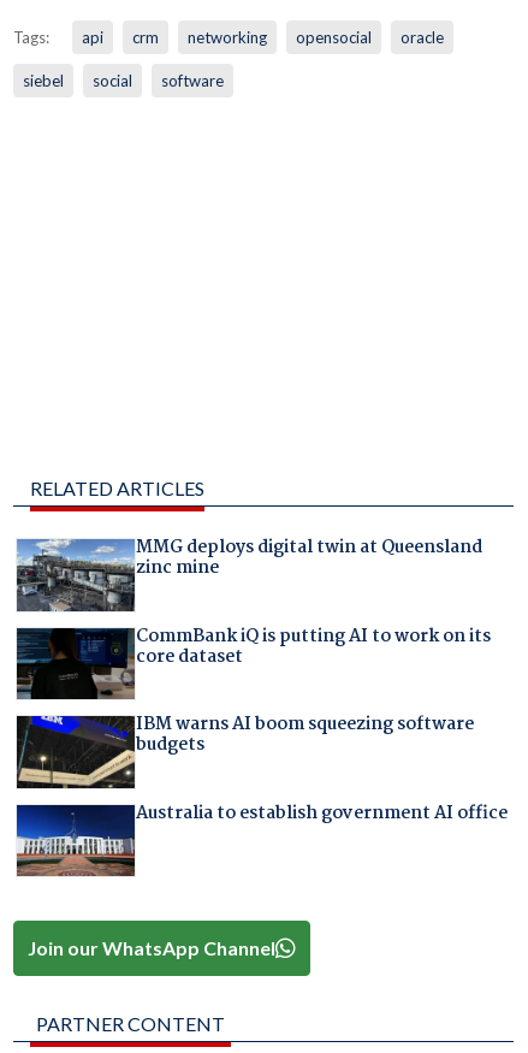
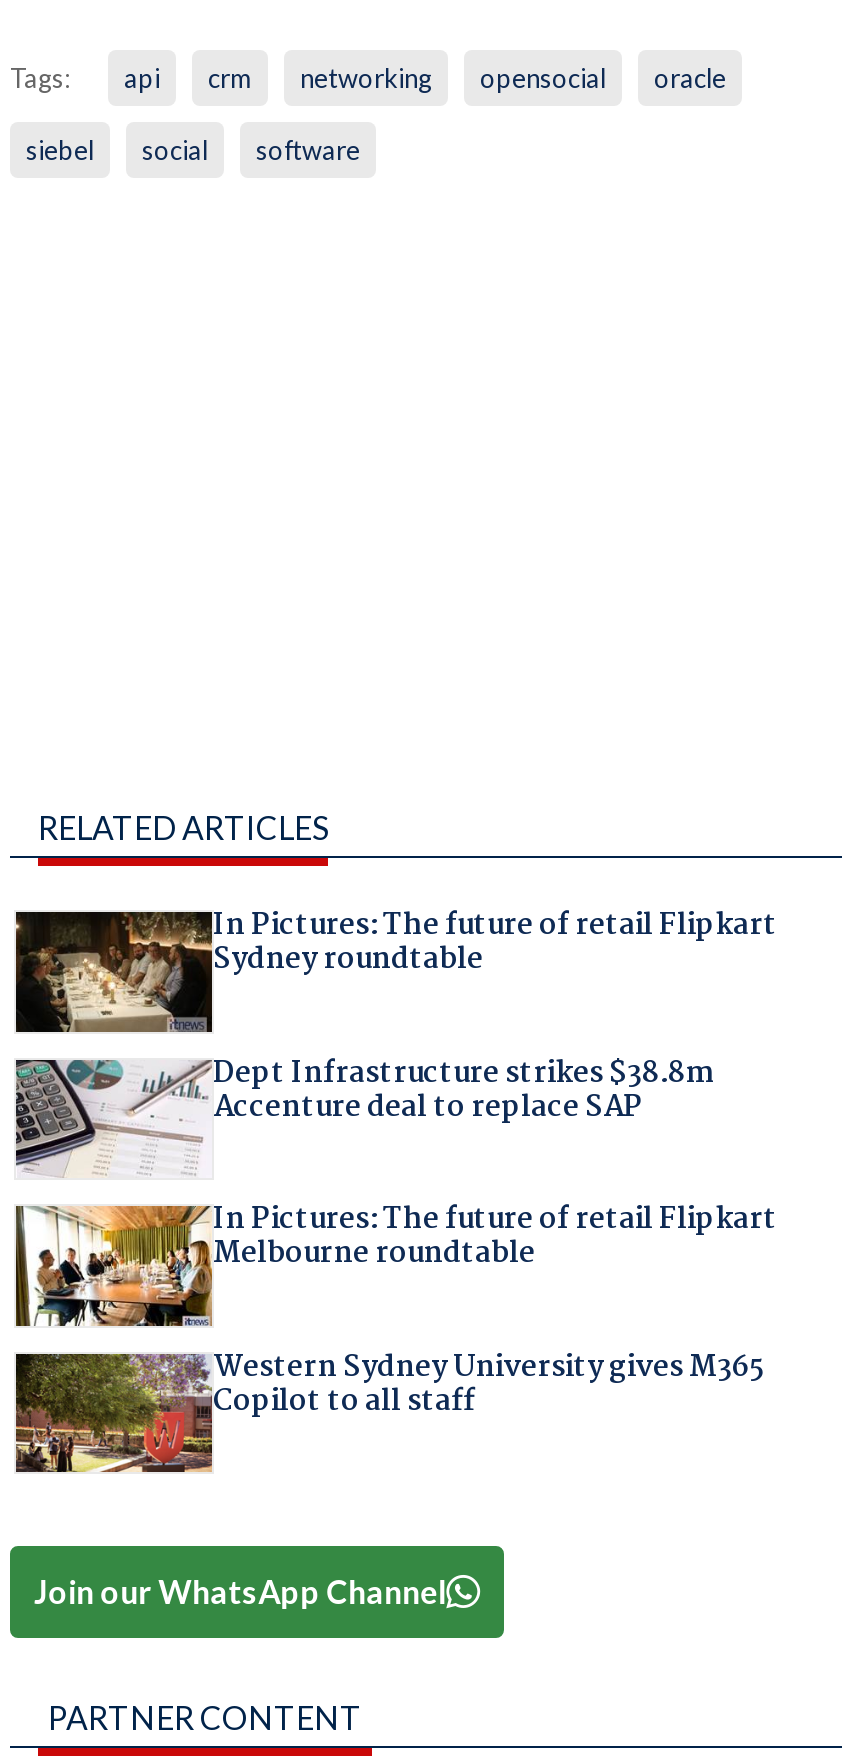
- [image]
- MMG deploys digital twin at Queensland
- zinc mine
+ [image]
+ In Pictures: The future of retail Flipkart
+ Sydney roundtable

- [image]
- CommBank iQ is putting AI to work on its
- core dataset
+ [image]
+ Dept Infrastructure strikes $38.8m
+ Accenture deal to replace SAP

- [image]
- IBM warns AI boom squeezing software
- budgets
+ [image]
+ In Pictures: The future of retail Flipkart
+ Melbourne roundtable

- [image]
- Australia to establish government AI office
+ [image]
+ Western Sydney University gives M365
+ Copilot to all staff
